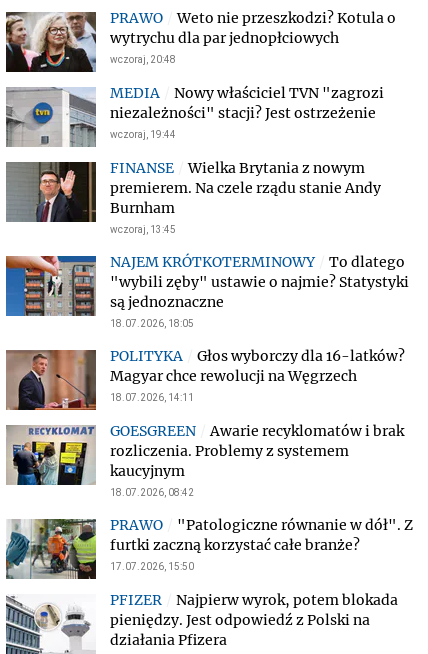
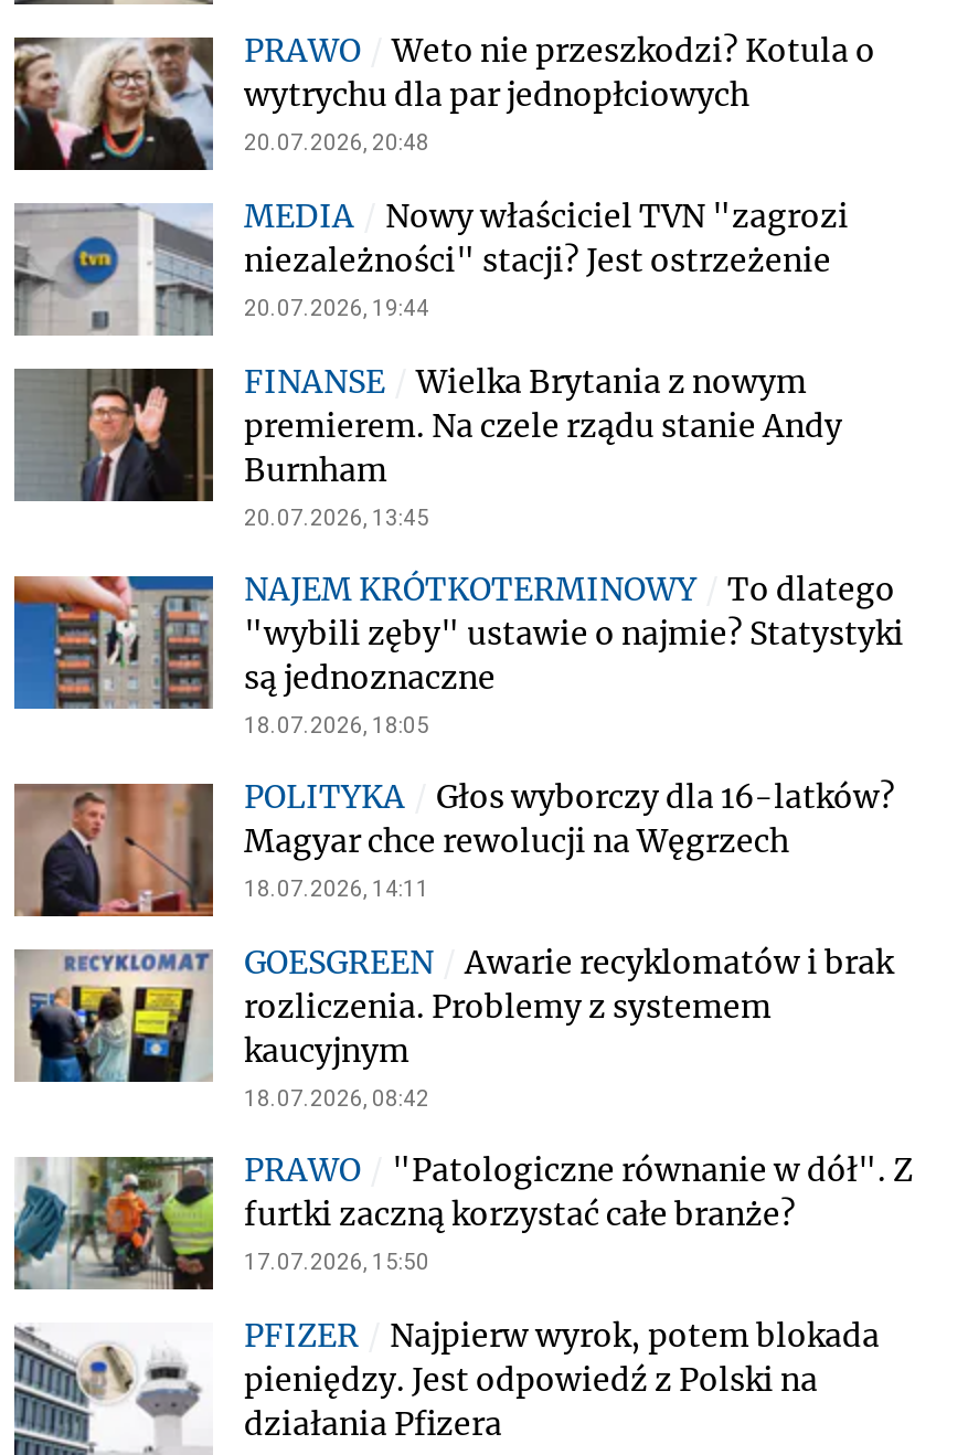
- wczoraj, 20:48
+ 20.07.2026, 20:48

- wczoraj, 19:44
+ 20.07.2026, 19:44

- wczoraj, 13:45
+ 20.07.2026, 13:45
